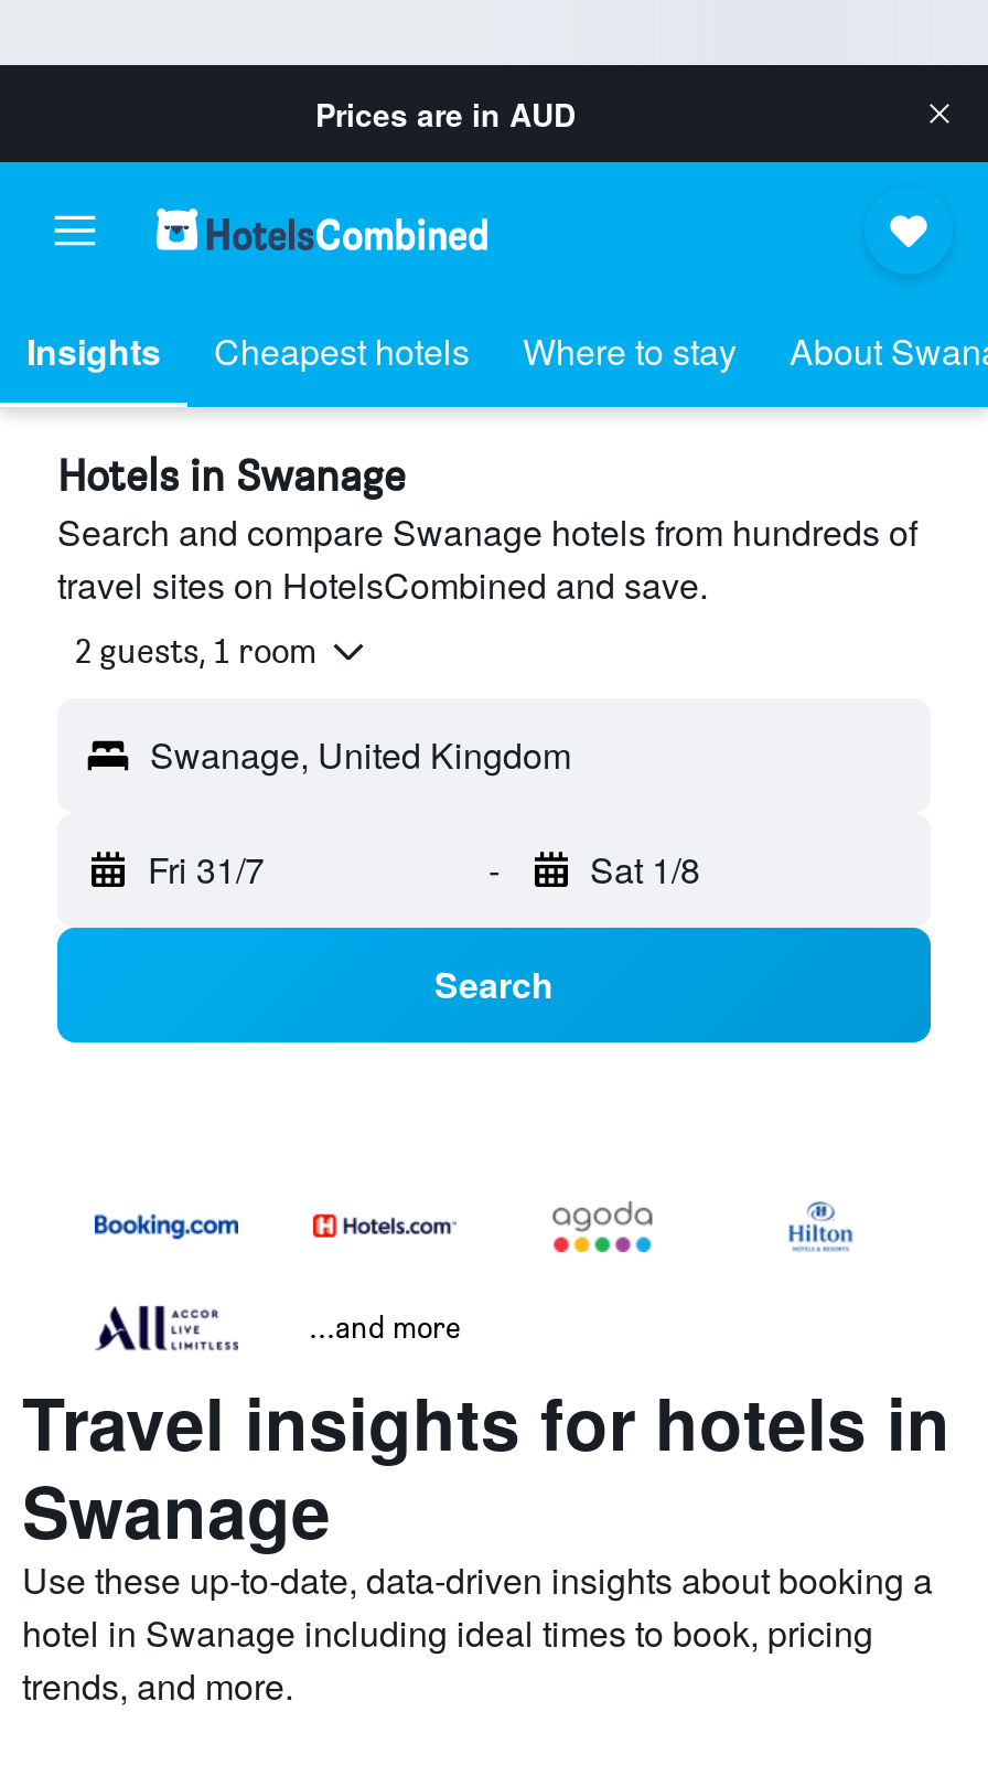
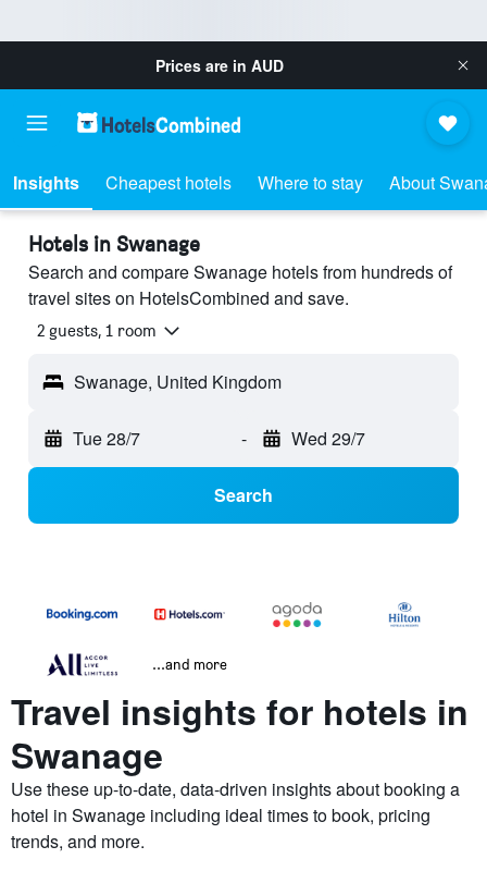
- Fri 31/7
+ Tue 28/7

- Sat 1/8
+ Wed 29/7
